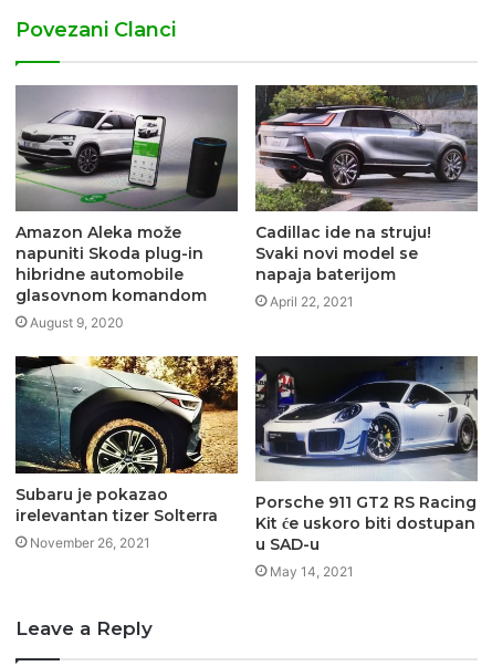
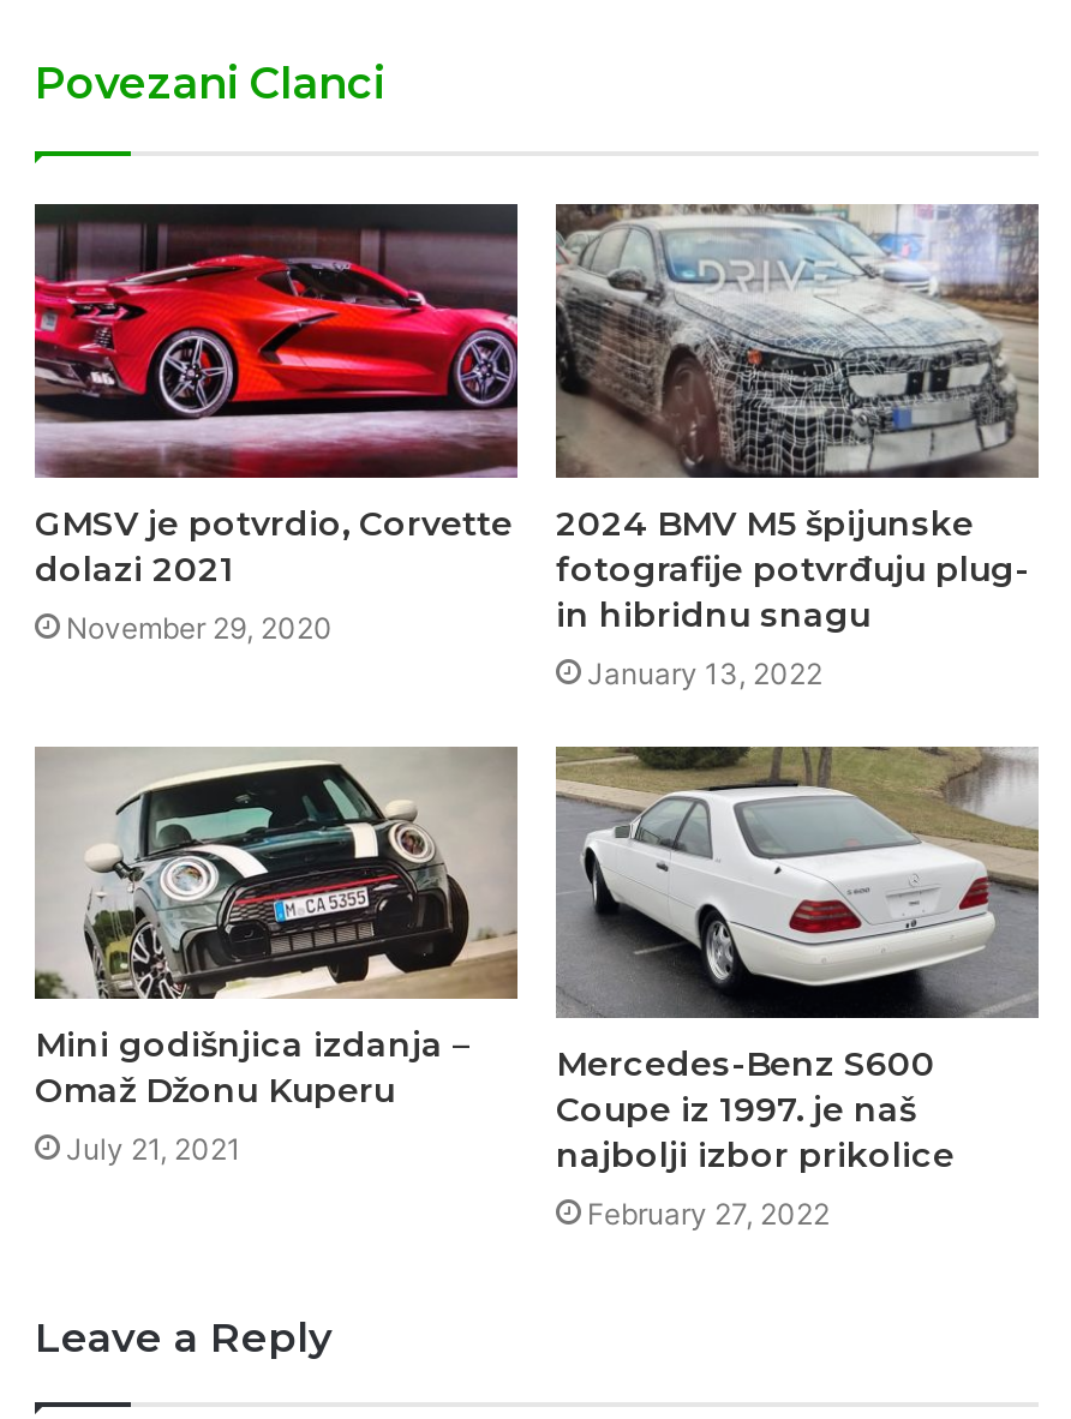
- [image]
- Amazon Aleka može
- napuniti Skoda plug-in
- hibridne automobile
- glasovnom komandom
- August 9, 2020
+ [image]
+ GMSV je potvrdio, Corvette
+ dolazi 2021
+ November 29, 2020

- [image]
- Cadillac ide na struju!
- Svaki novi model se
- napaja baterijom
- April 22, 2021
+ [image]
+ 2024 BMV M5 špijunske
+ fotografije potvrđuju plug-
+ in hibridnu snagu
+ January 13, 2022

- [image]
- Subaru je pokazao
- irelevantan tizer Solterra
- November 26, 2021
+ [image]
+ Mini godišnjica izdanja –
+ Omaž Džonu Kuperu
+ July 21, 2021

- [image]
- Porsche 911 GT2 RS Racing
- Kit će uskoro biti dostupan
- u SAD-u
- May 14, 2021
+ [image]
+ Mercedes-Benz S600
+ Coupe iz 1997. je naš
+ najbolji izbor prikolice
+ February 27, 2022
